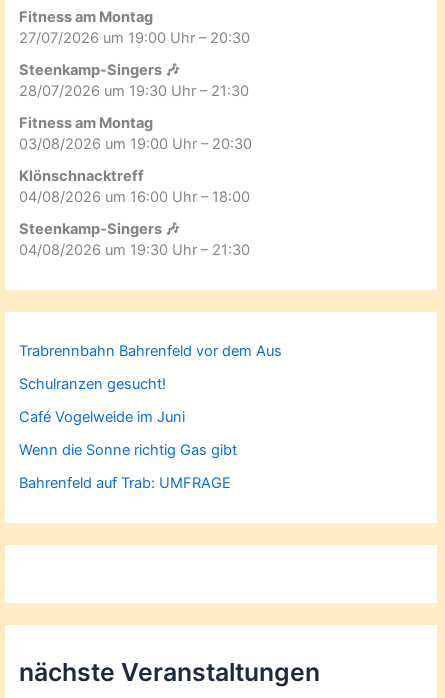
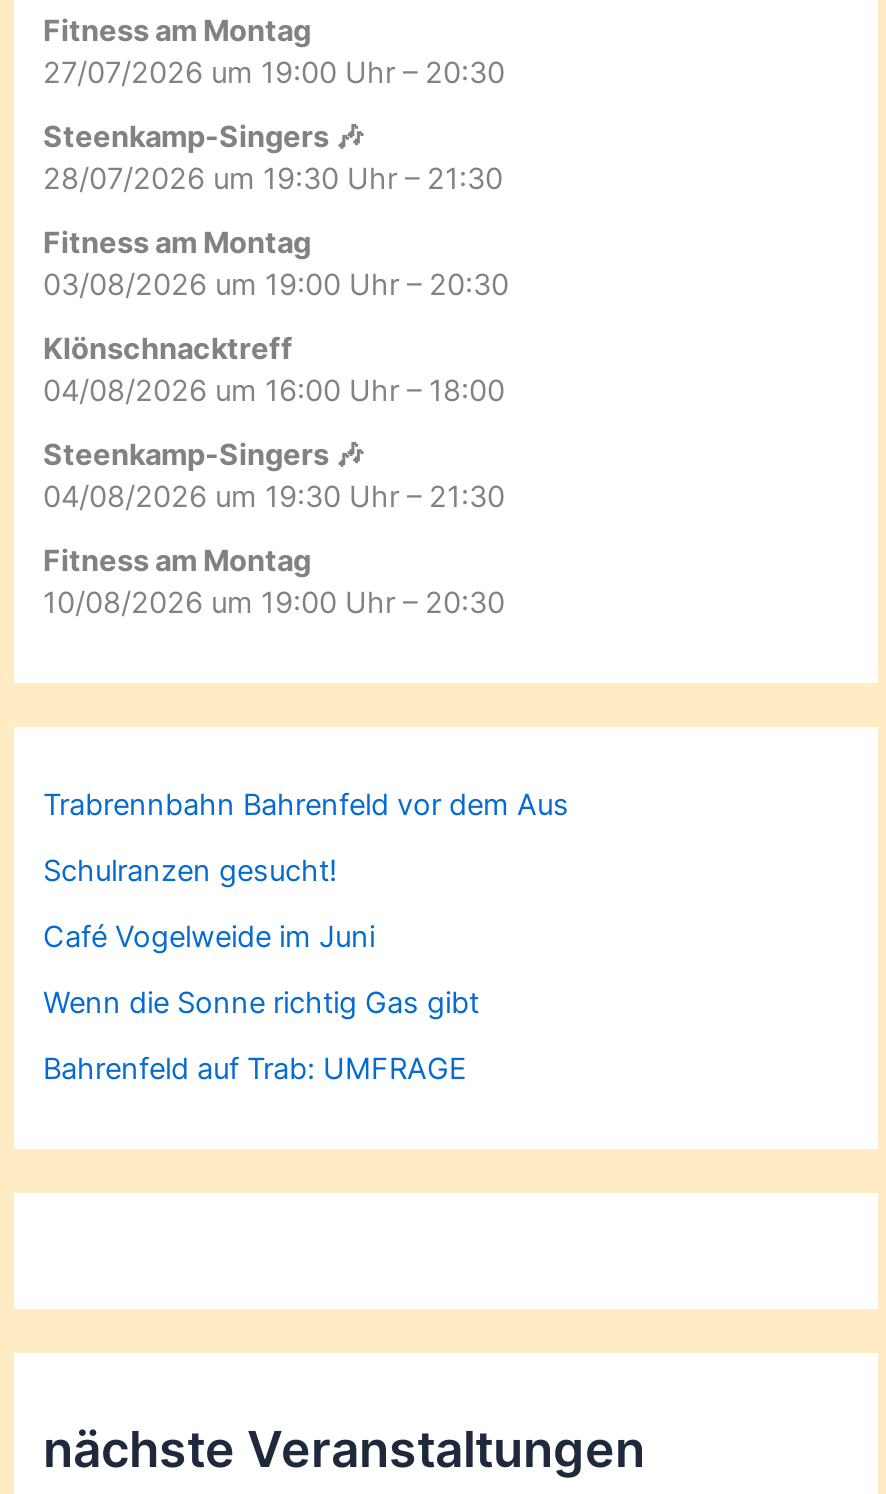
+ Fitness am Montag
+ 10/08/2026 um 19:00 Uhr – 20:30
